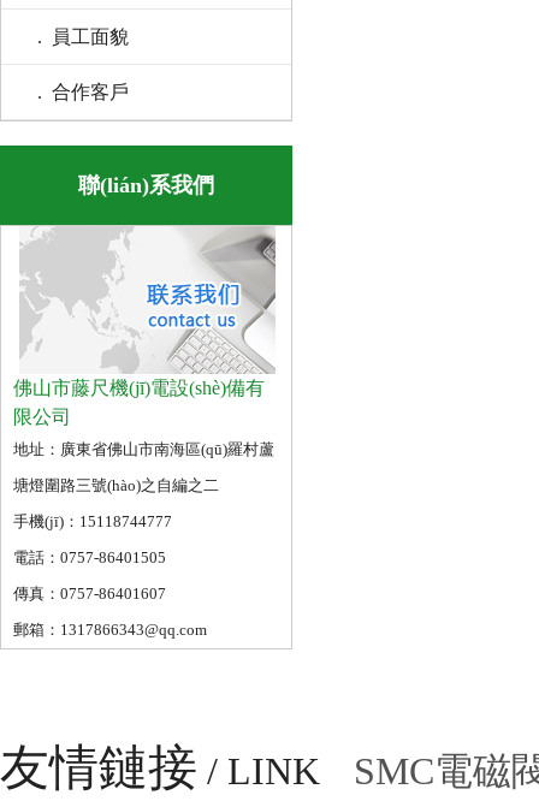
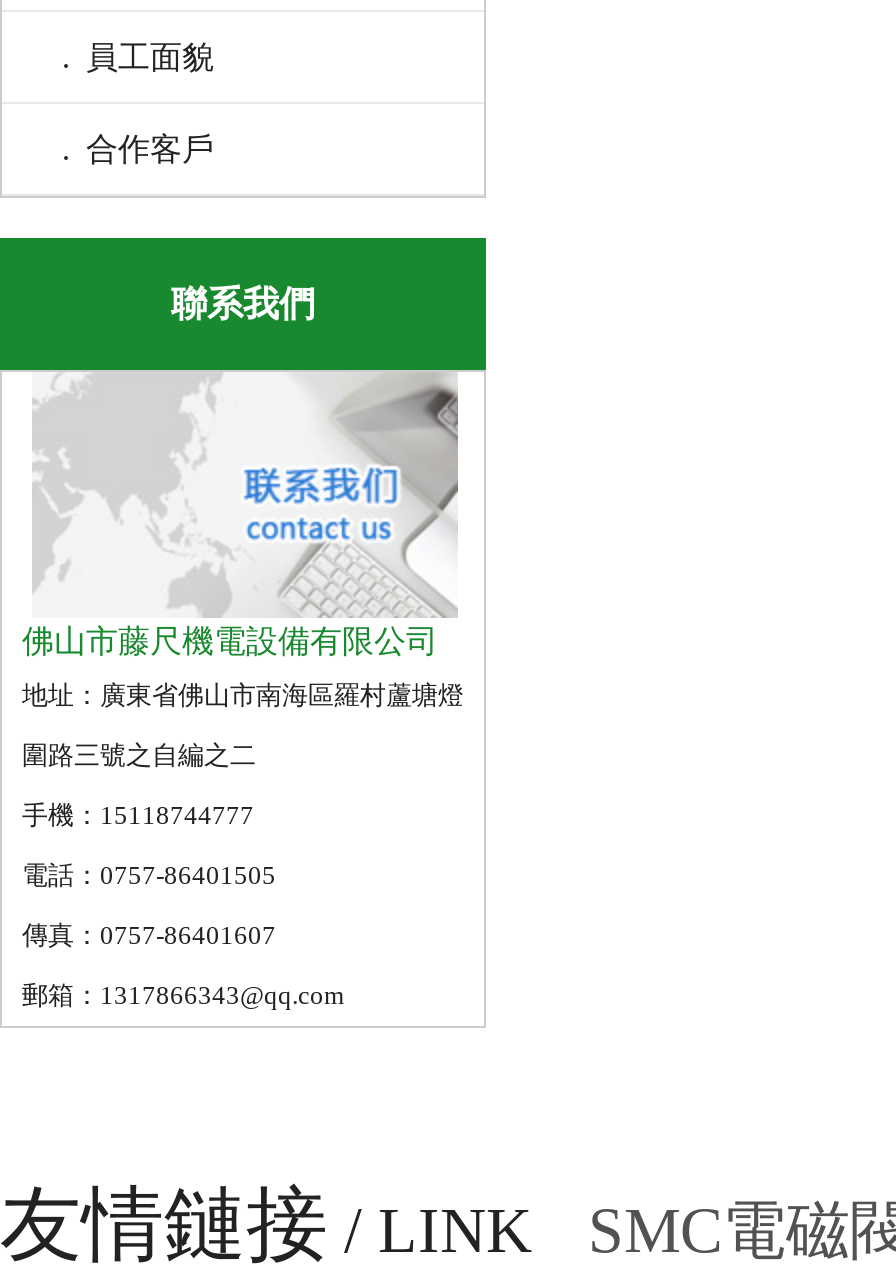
- 聯(lián)系我們
+ 聯系我們

- 佛山市藤尺機(jī)電設(shè)備有
- 限公司
+ 佛山市藤尺機電設備有限公司

- 地址：廣東省佛山市南海區(qū)羅村蘆
+ 地址：廣東省佛山市南海區羅村蘆塘燈

- 塘燈圍路三號(hào)之自編之二
+ 圍路三號之自編之二

- 手機(jī)：15118744777
+ 手機：15118744777
